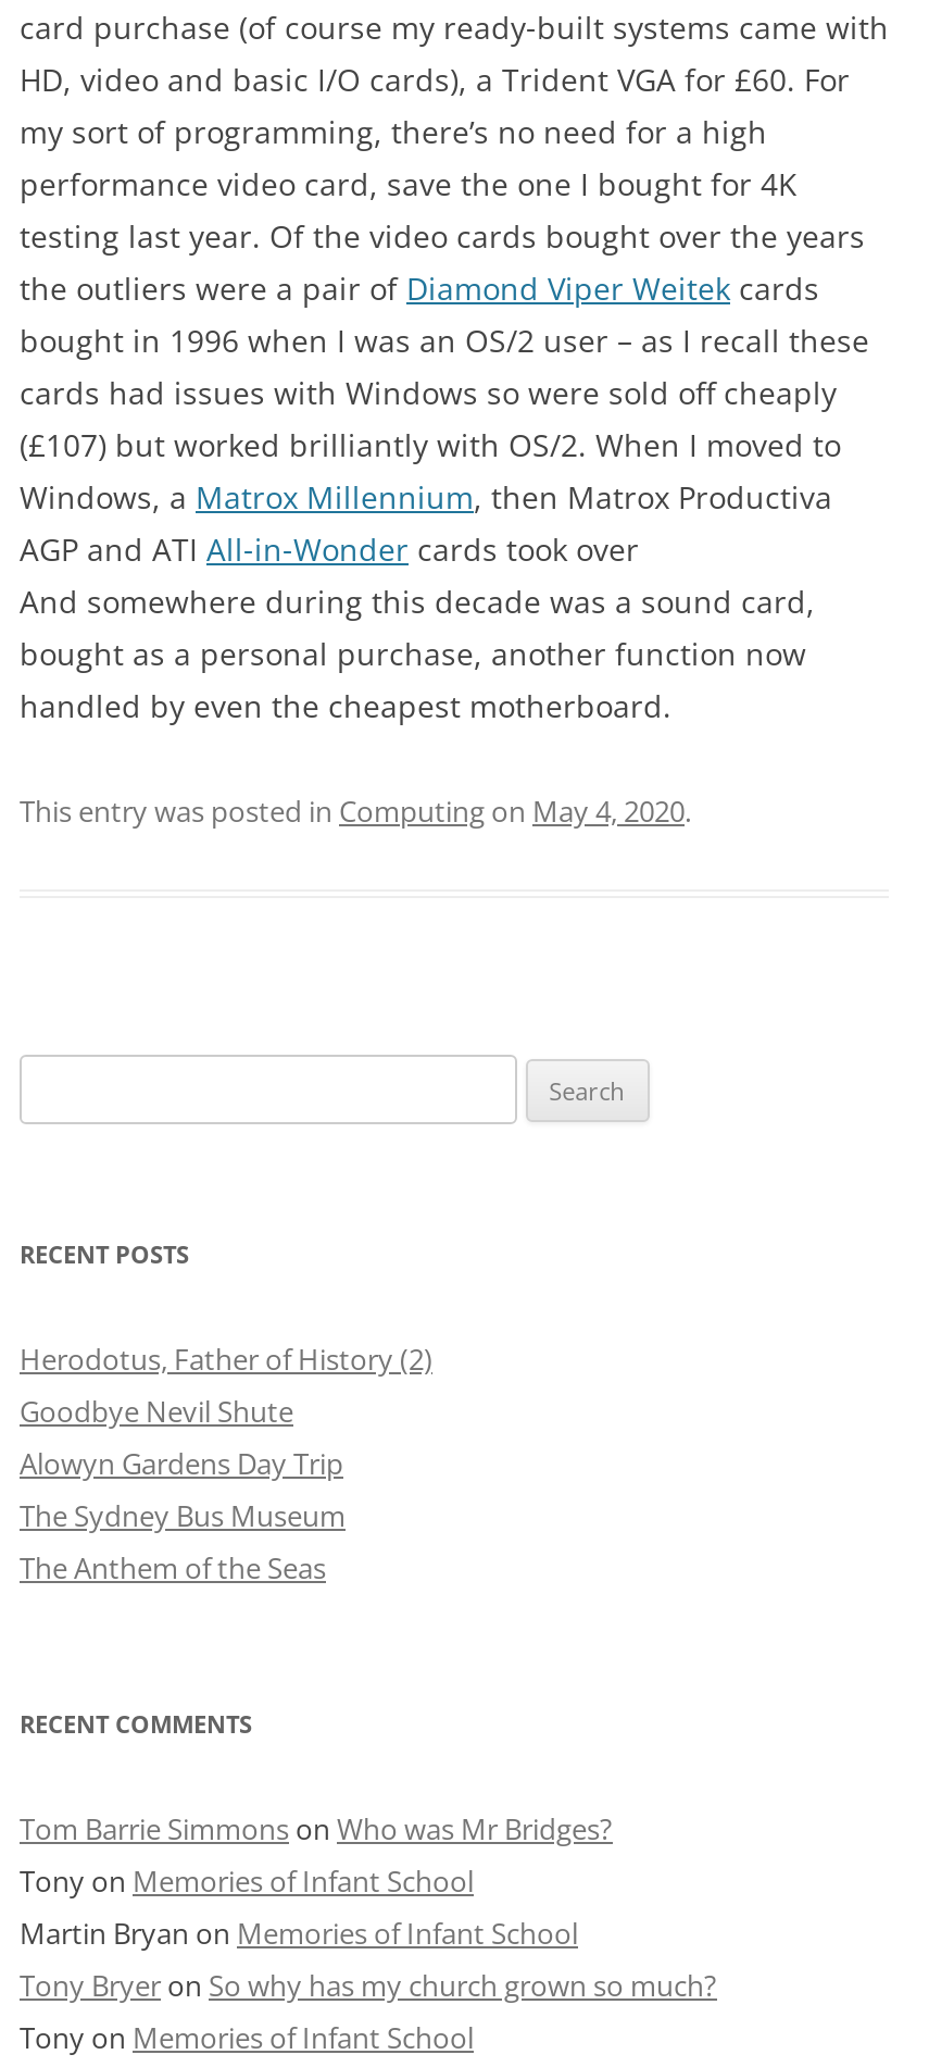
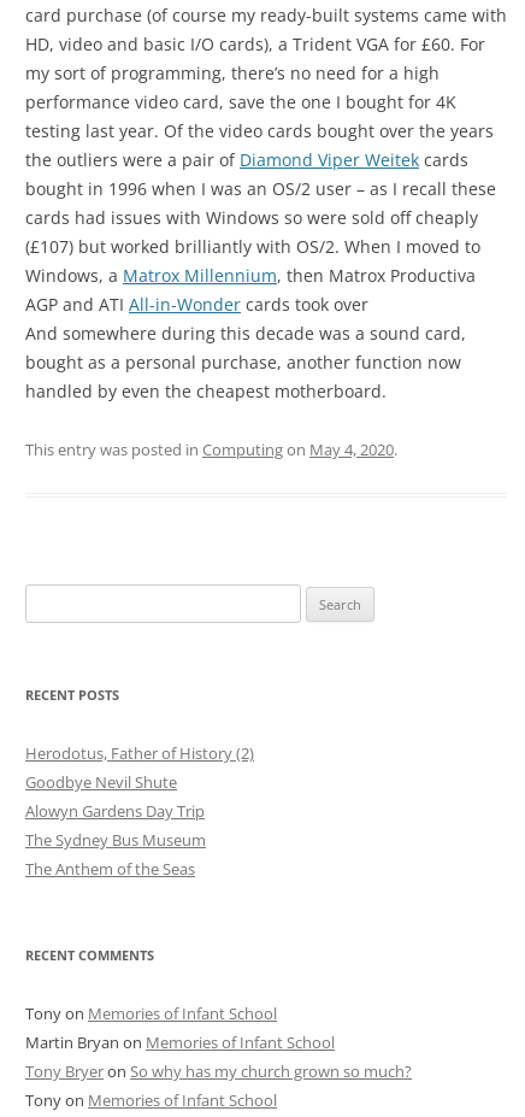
- Tom Barrie Simmons on Who was Mr Bridges?
